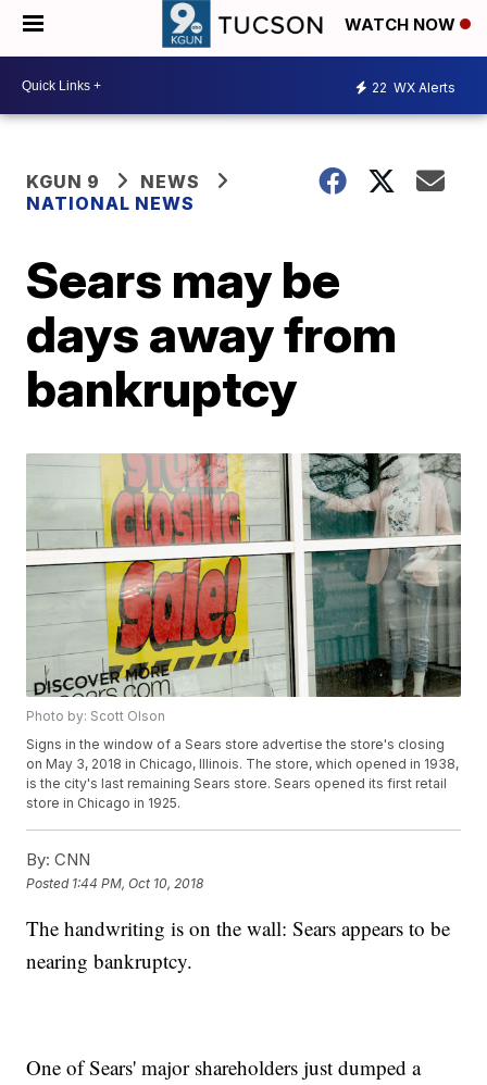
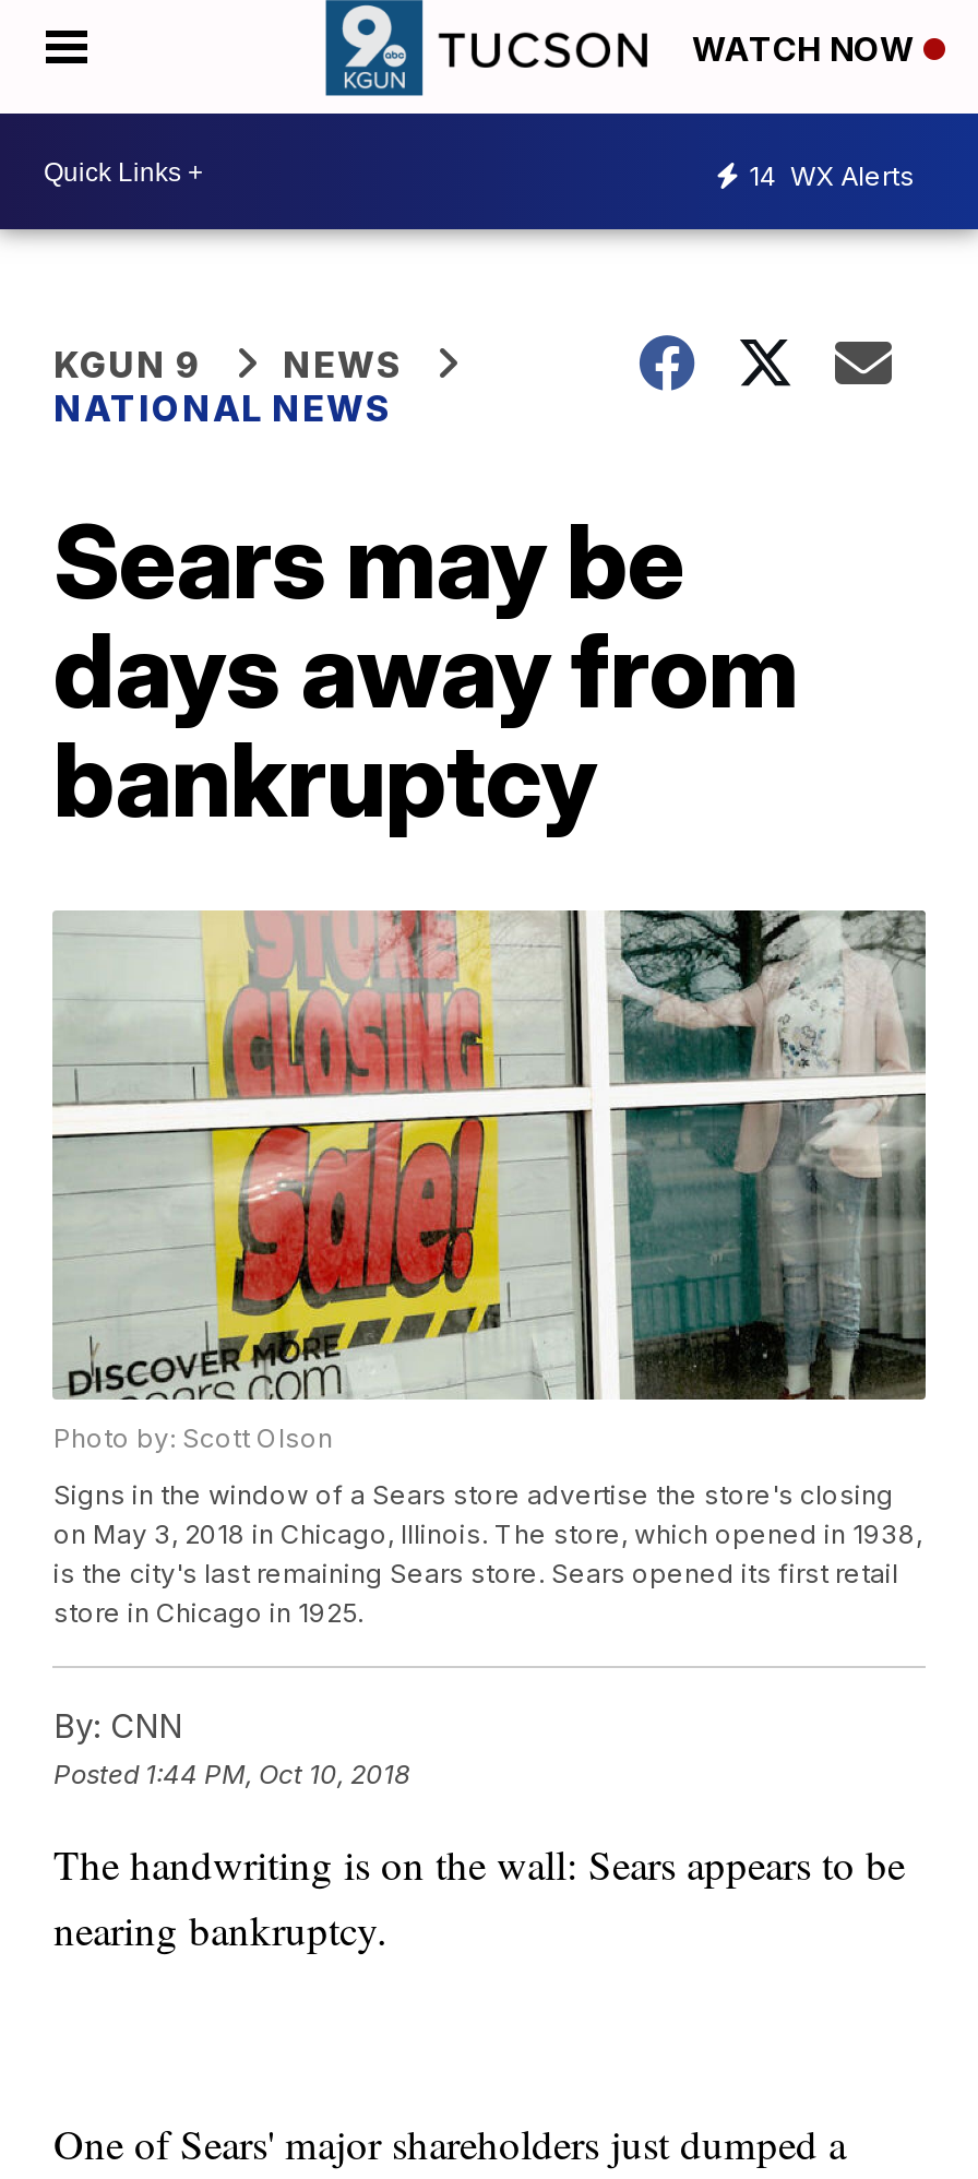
- 22 WX Alerts
+ 14 WX Alerts
